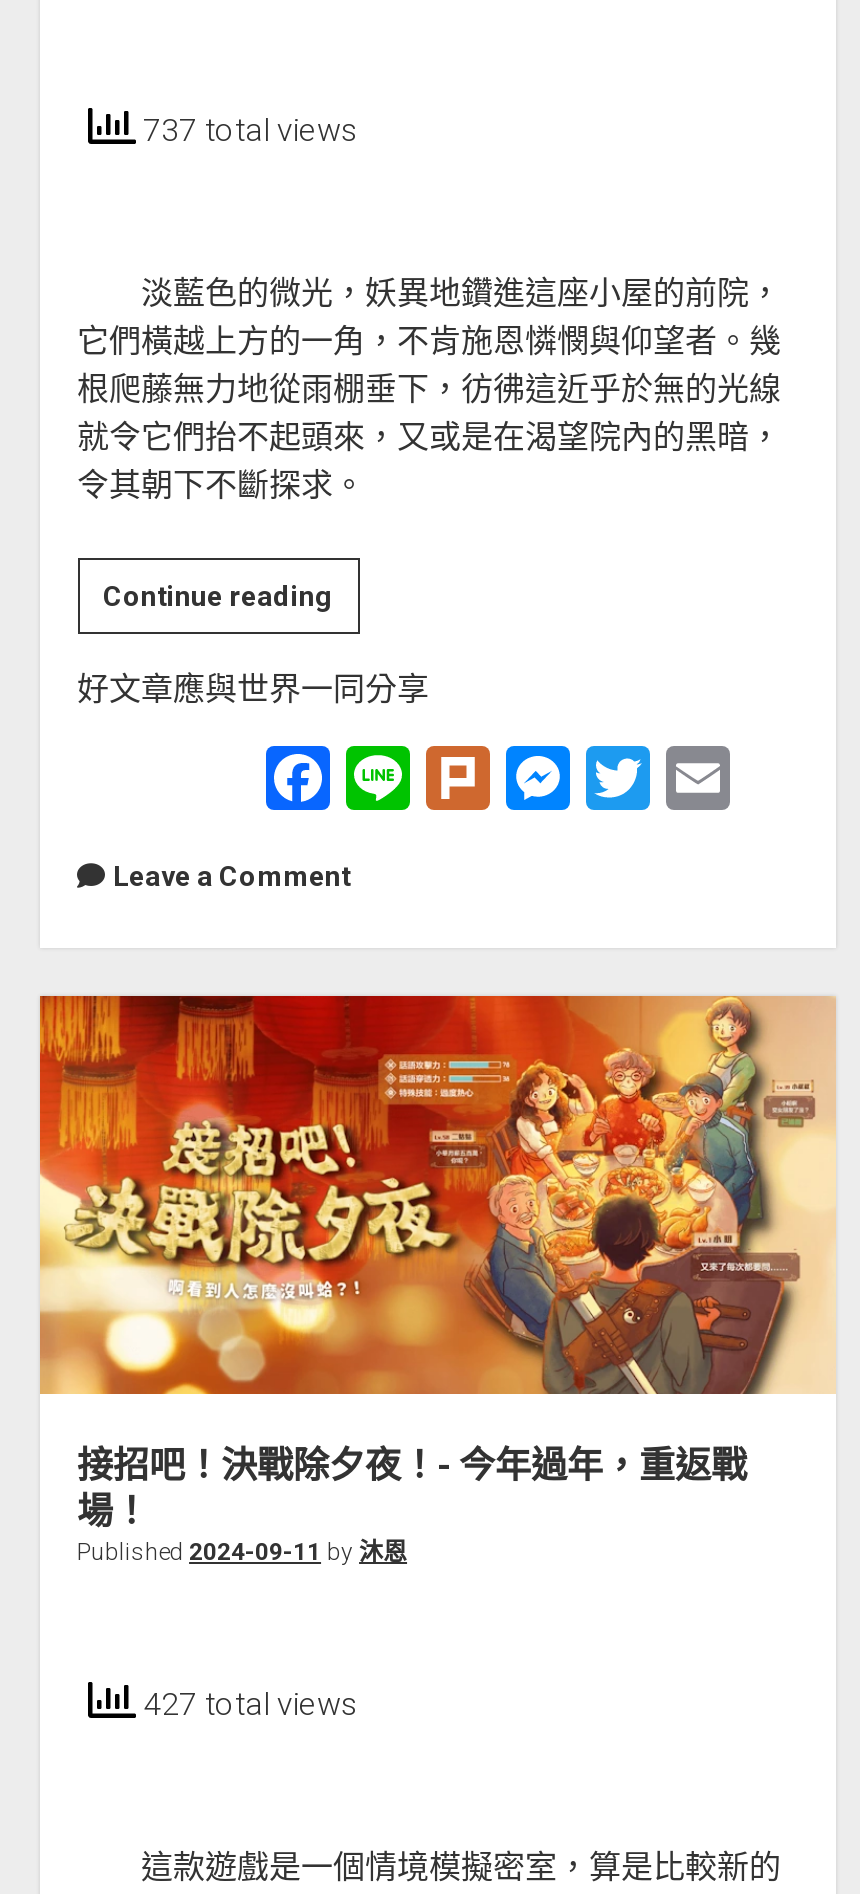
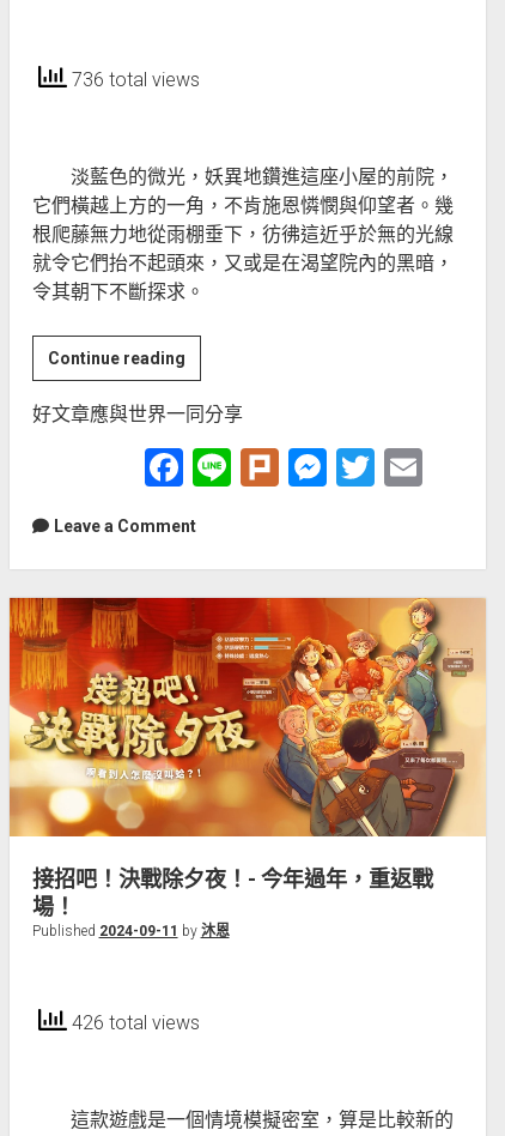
- 737 total views
+ 736 total views

- 427 total views
+ 426 total views
